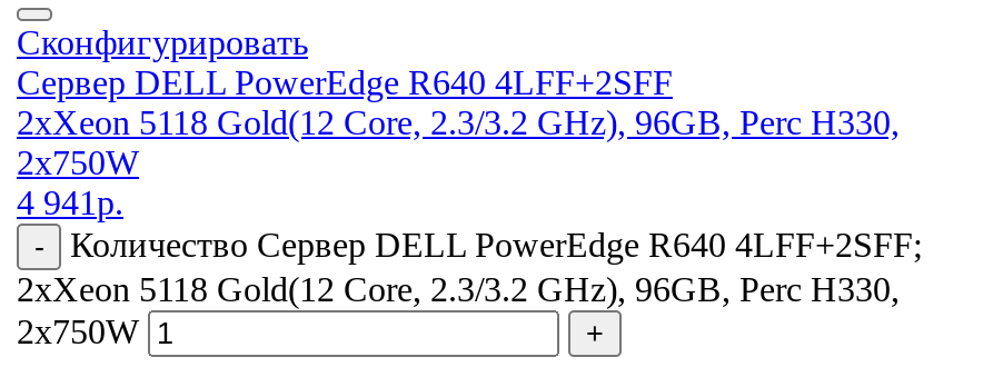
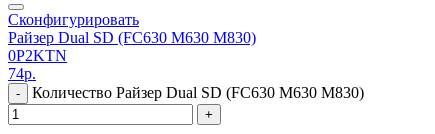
- Сервер DELL PowerEdge R640 4LFF+2SFF
- 2xXeon 5118 Gold(12 Core, 2.3/3.2 GHz), 96GB, Perc H330,
- 2x750W
- 4 941 р.
+ Райзер Dual SD (FC630 M630 M830)
+ 0P2KTN
+ 74р.

- Количество Сервер DELL PowerEdge R640 4LFF+2SFF;
- 2xXeon 5118 Gold(12 Core, 2.3/3.2 GHz), 96GB, Perc H330,
- 2x750W
+ Количество Райзер Dual SD (FC630 M630 M830)
